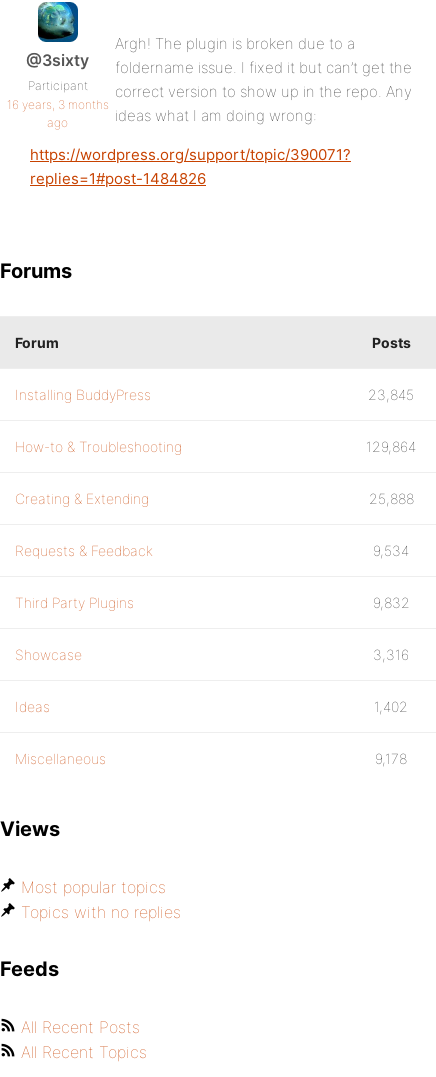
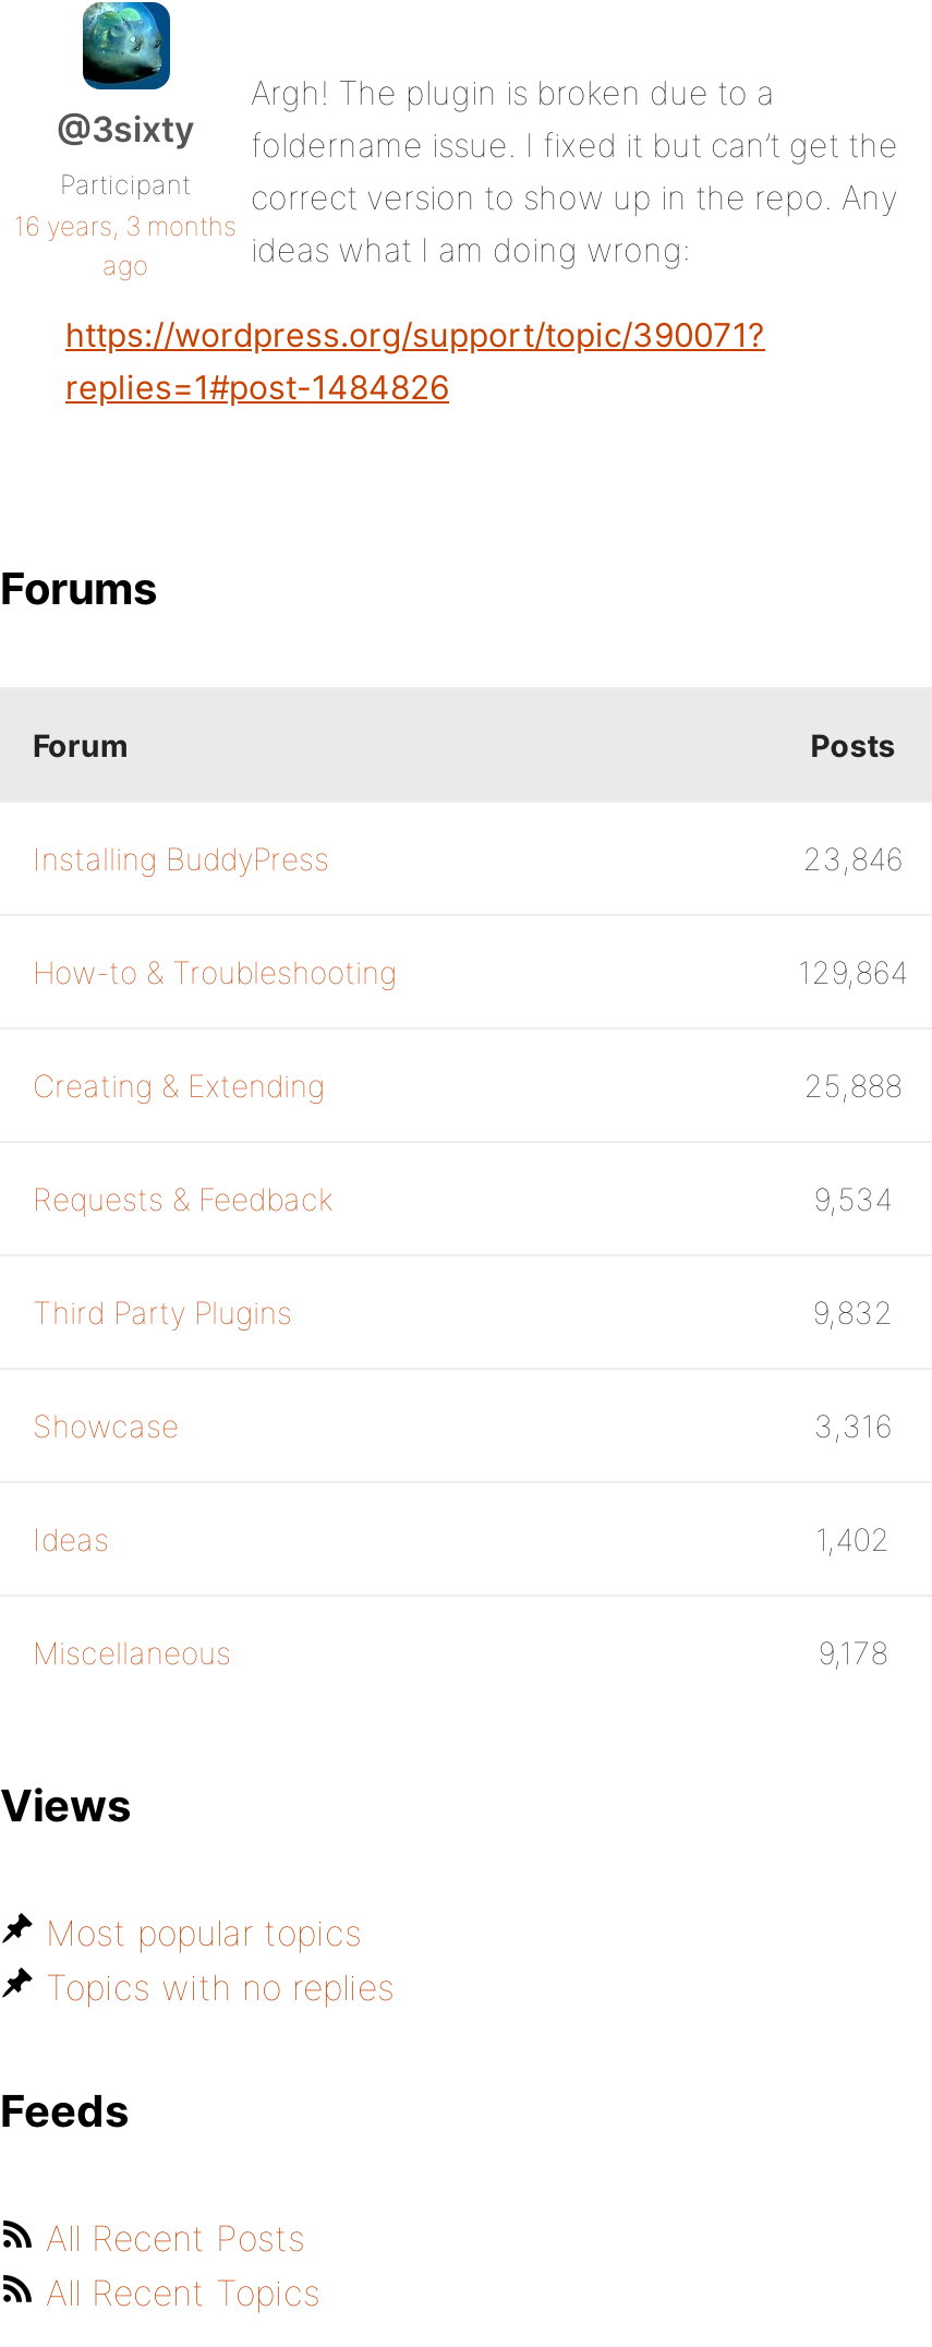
- 23,845
+ 23,846
